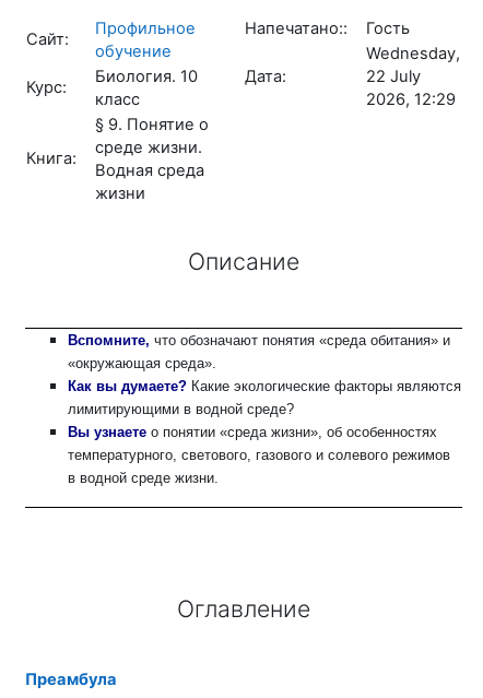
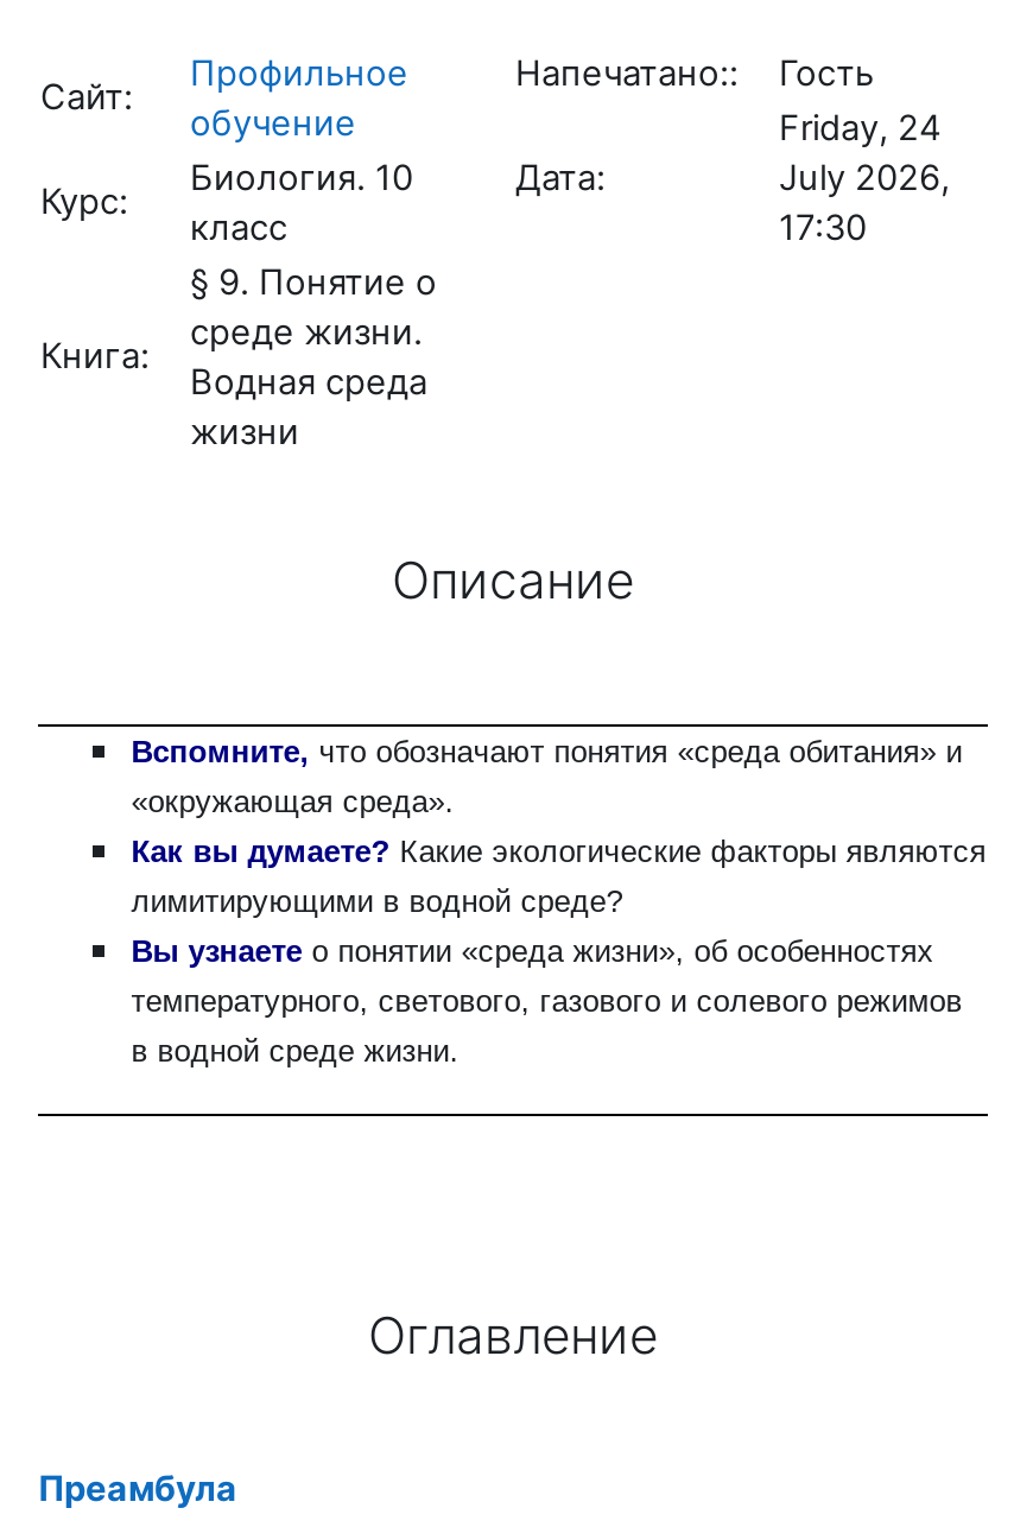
- Wednesday,
- 22 July
- 2026, 12:29
+ Friday, 24
+ July 2026,
+ 17:30
